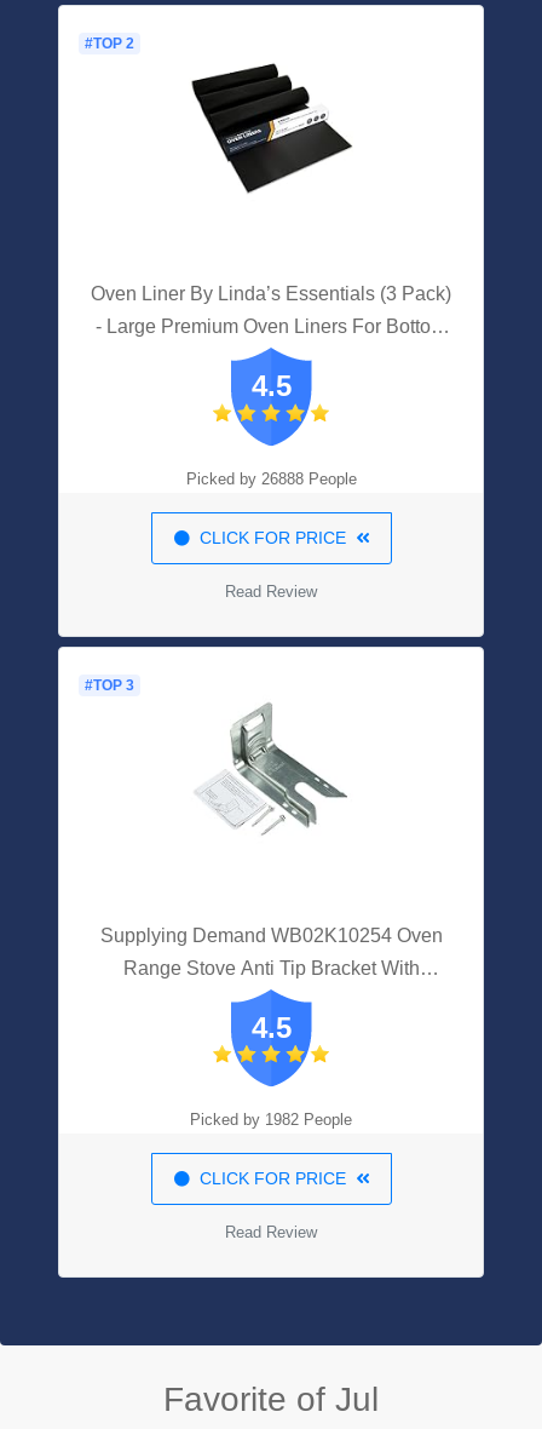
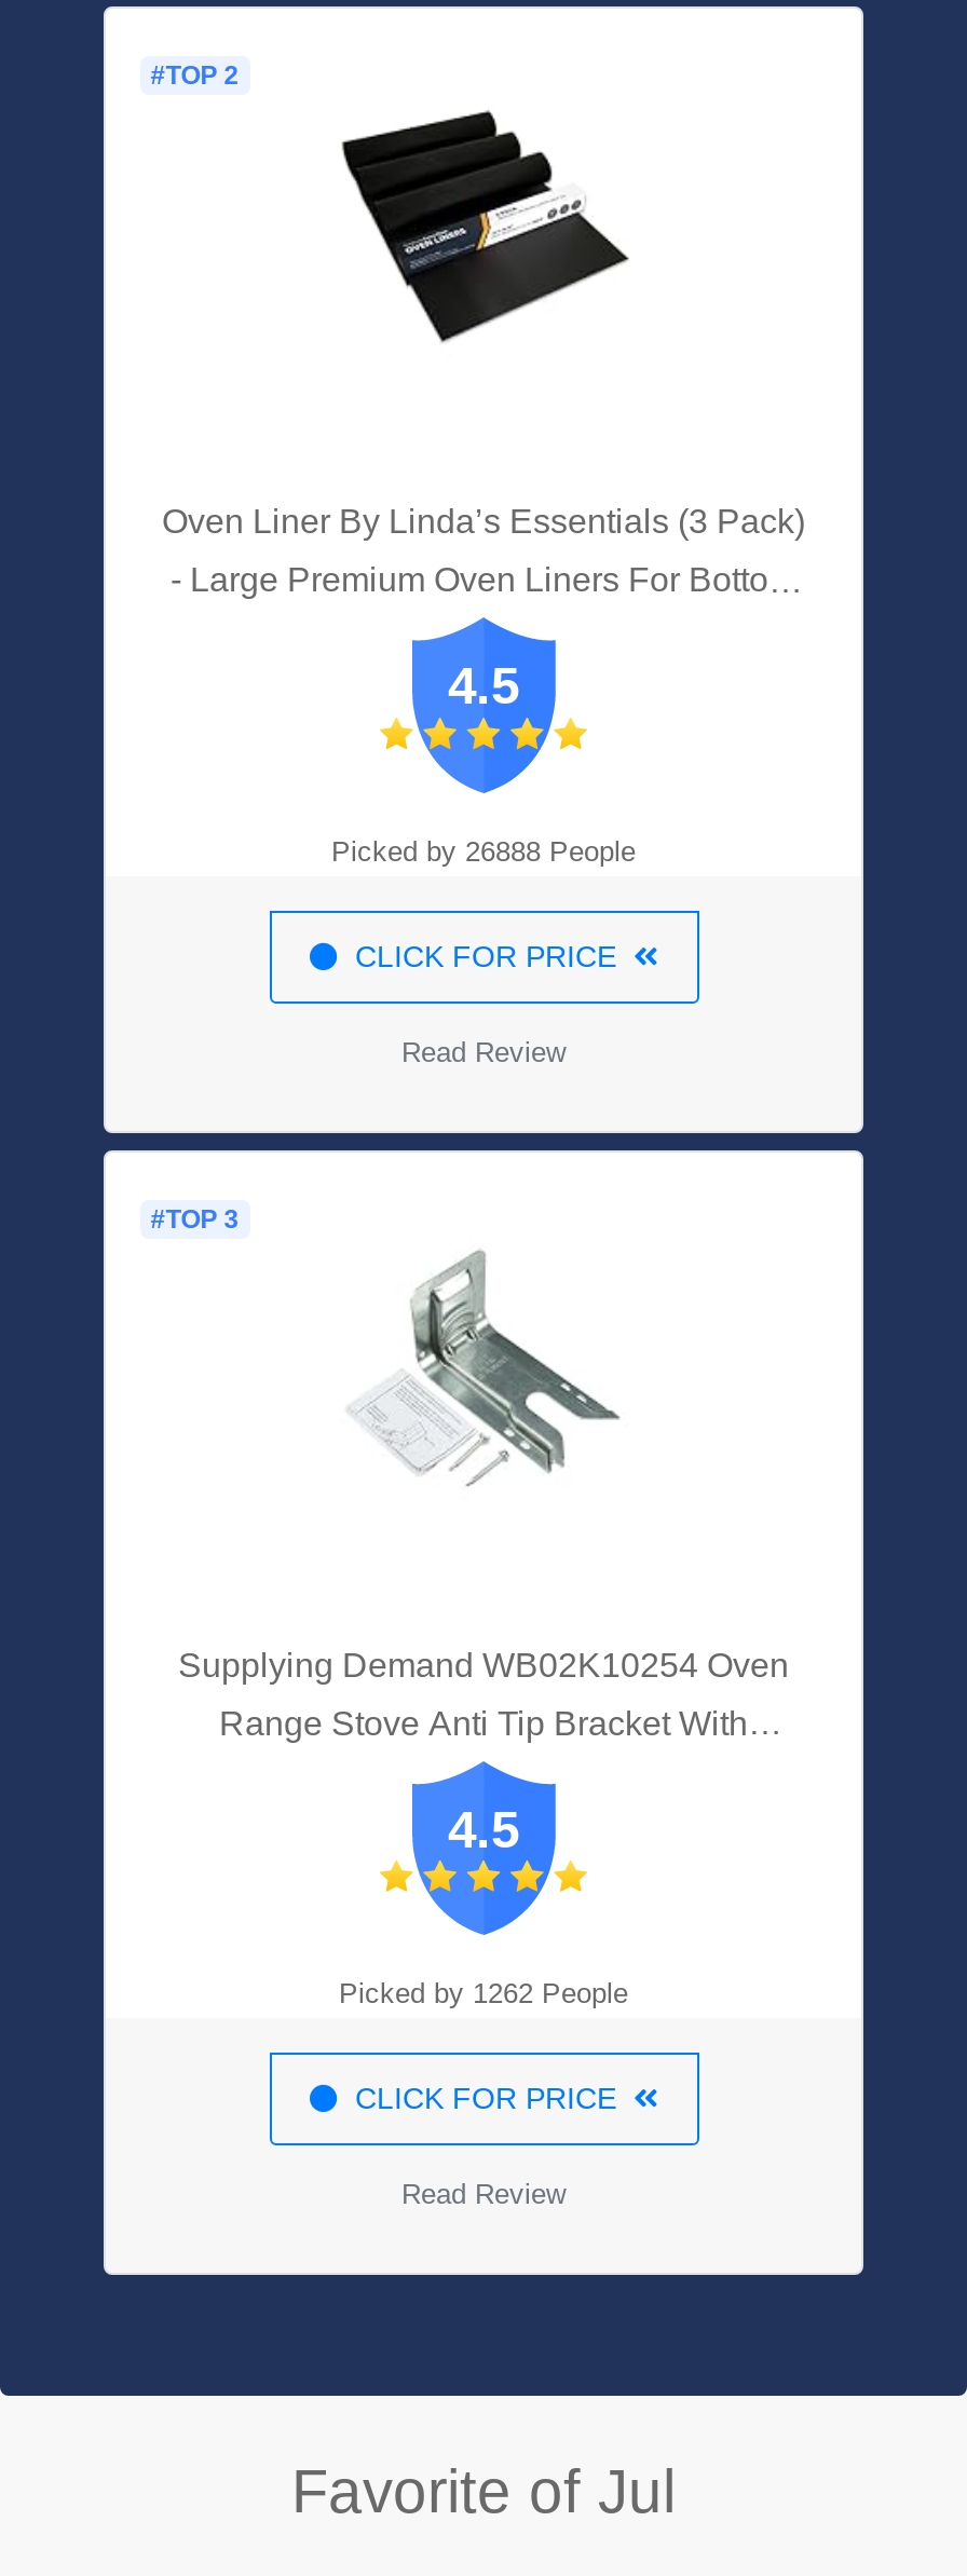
- Picked by 1982 People
+ Picked by 1262 People
